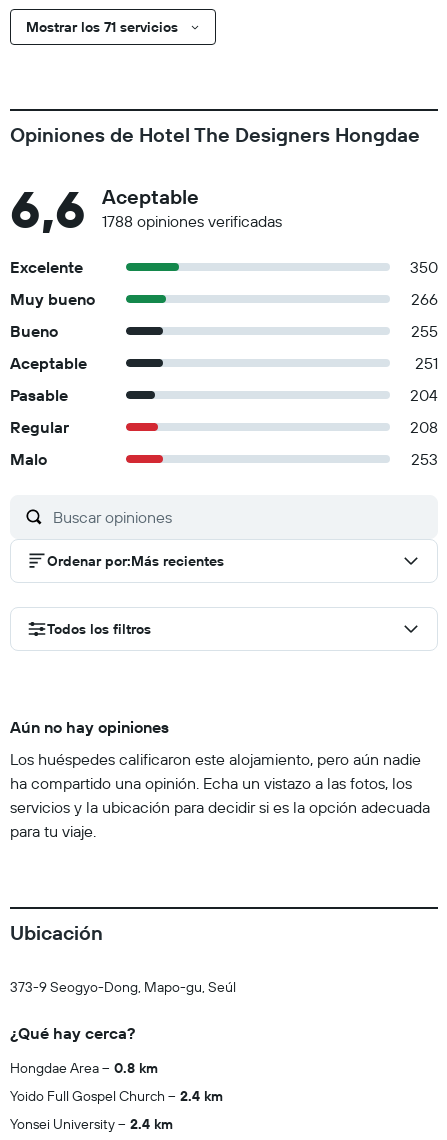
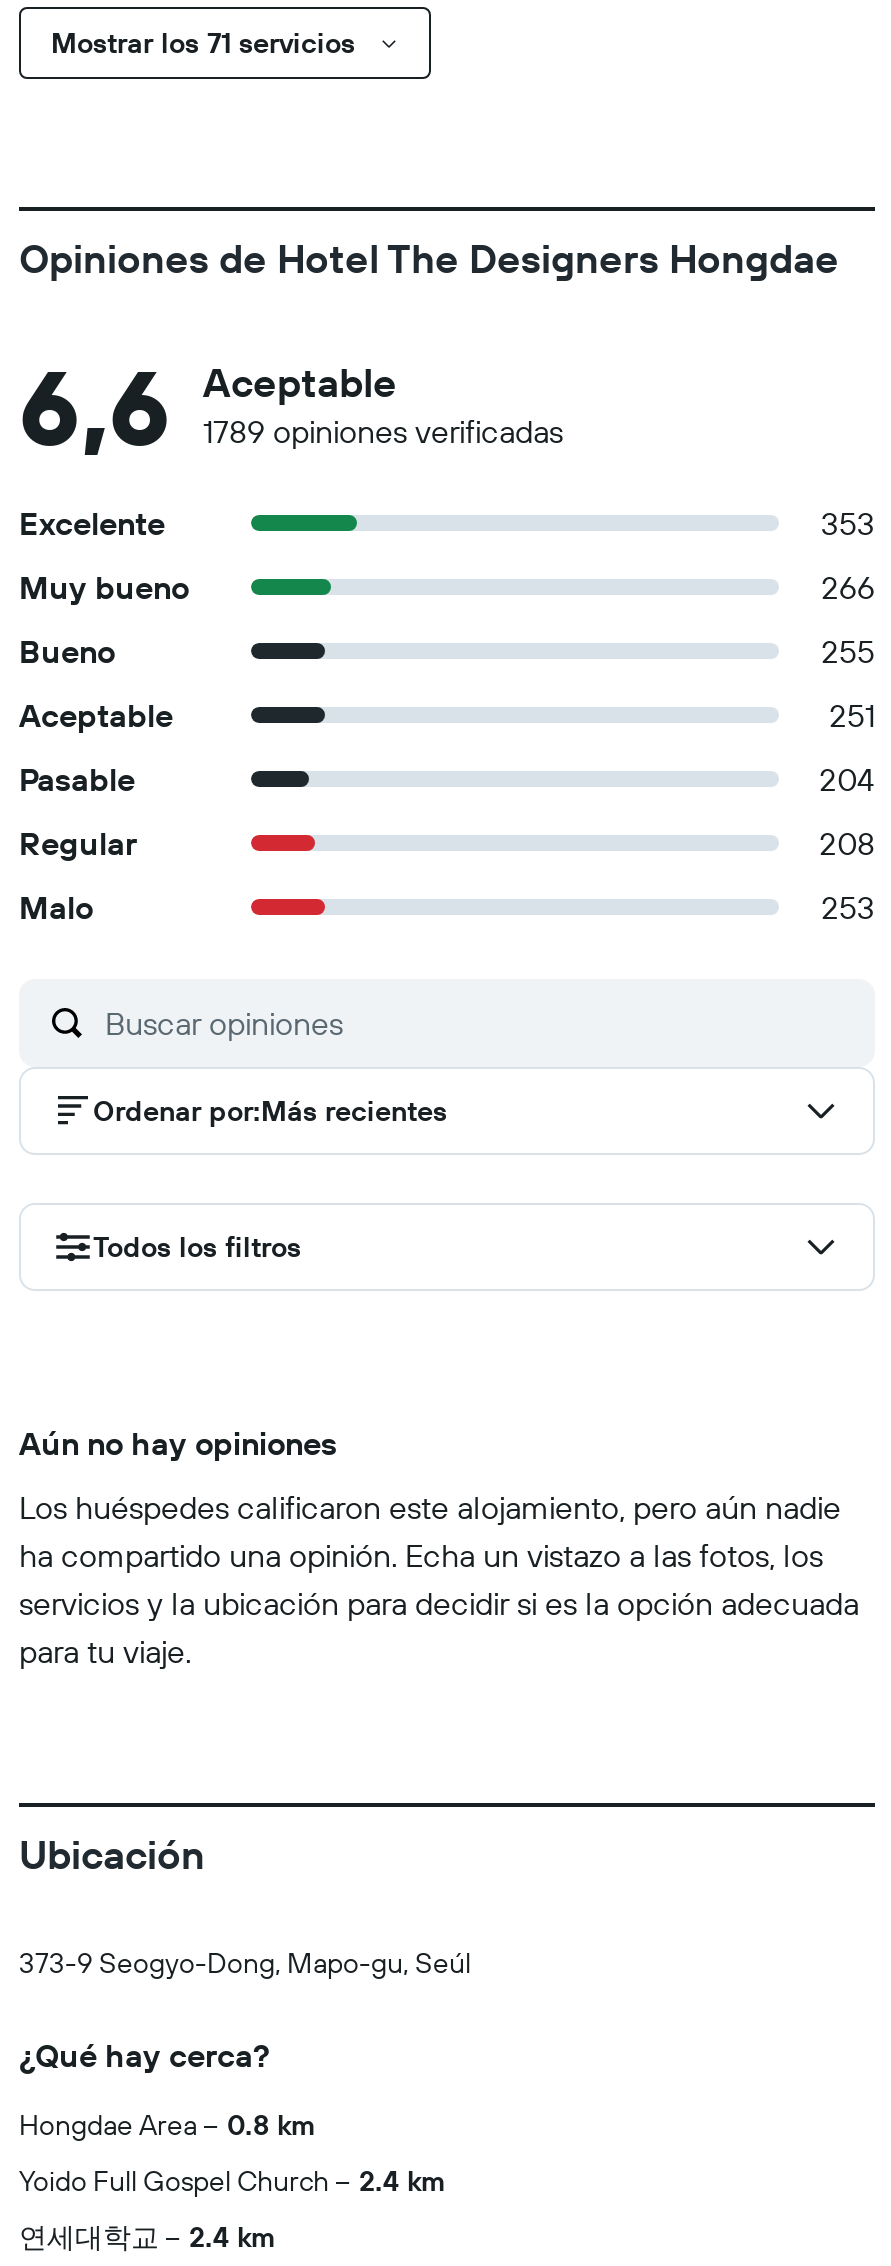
- 1788 opiniones verificadas
+ 1789 opiniones verificadas

- 350
+ 353

- Yonsei University
+ 연세대학교
